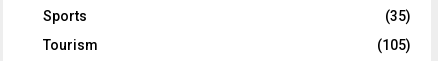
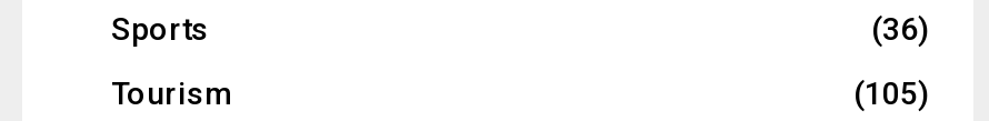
- (35)
+ (36)
